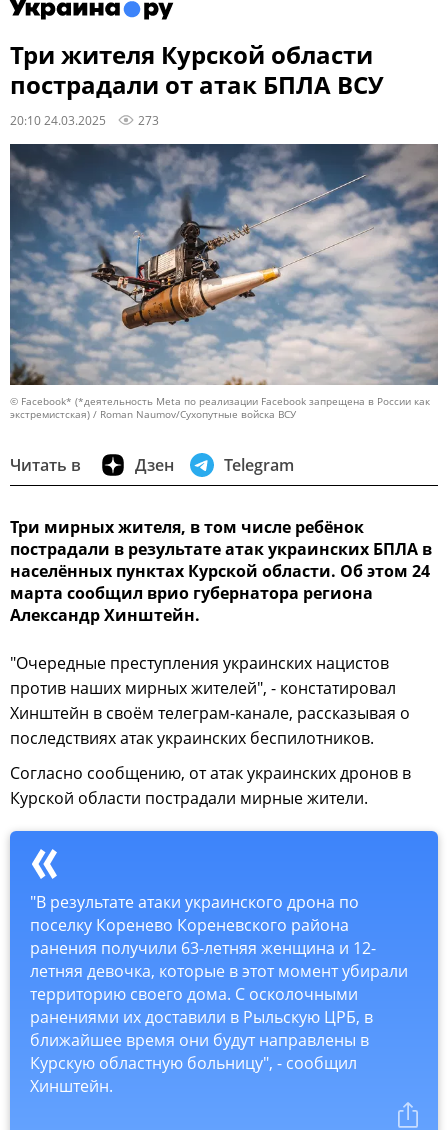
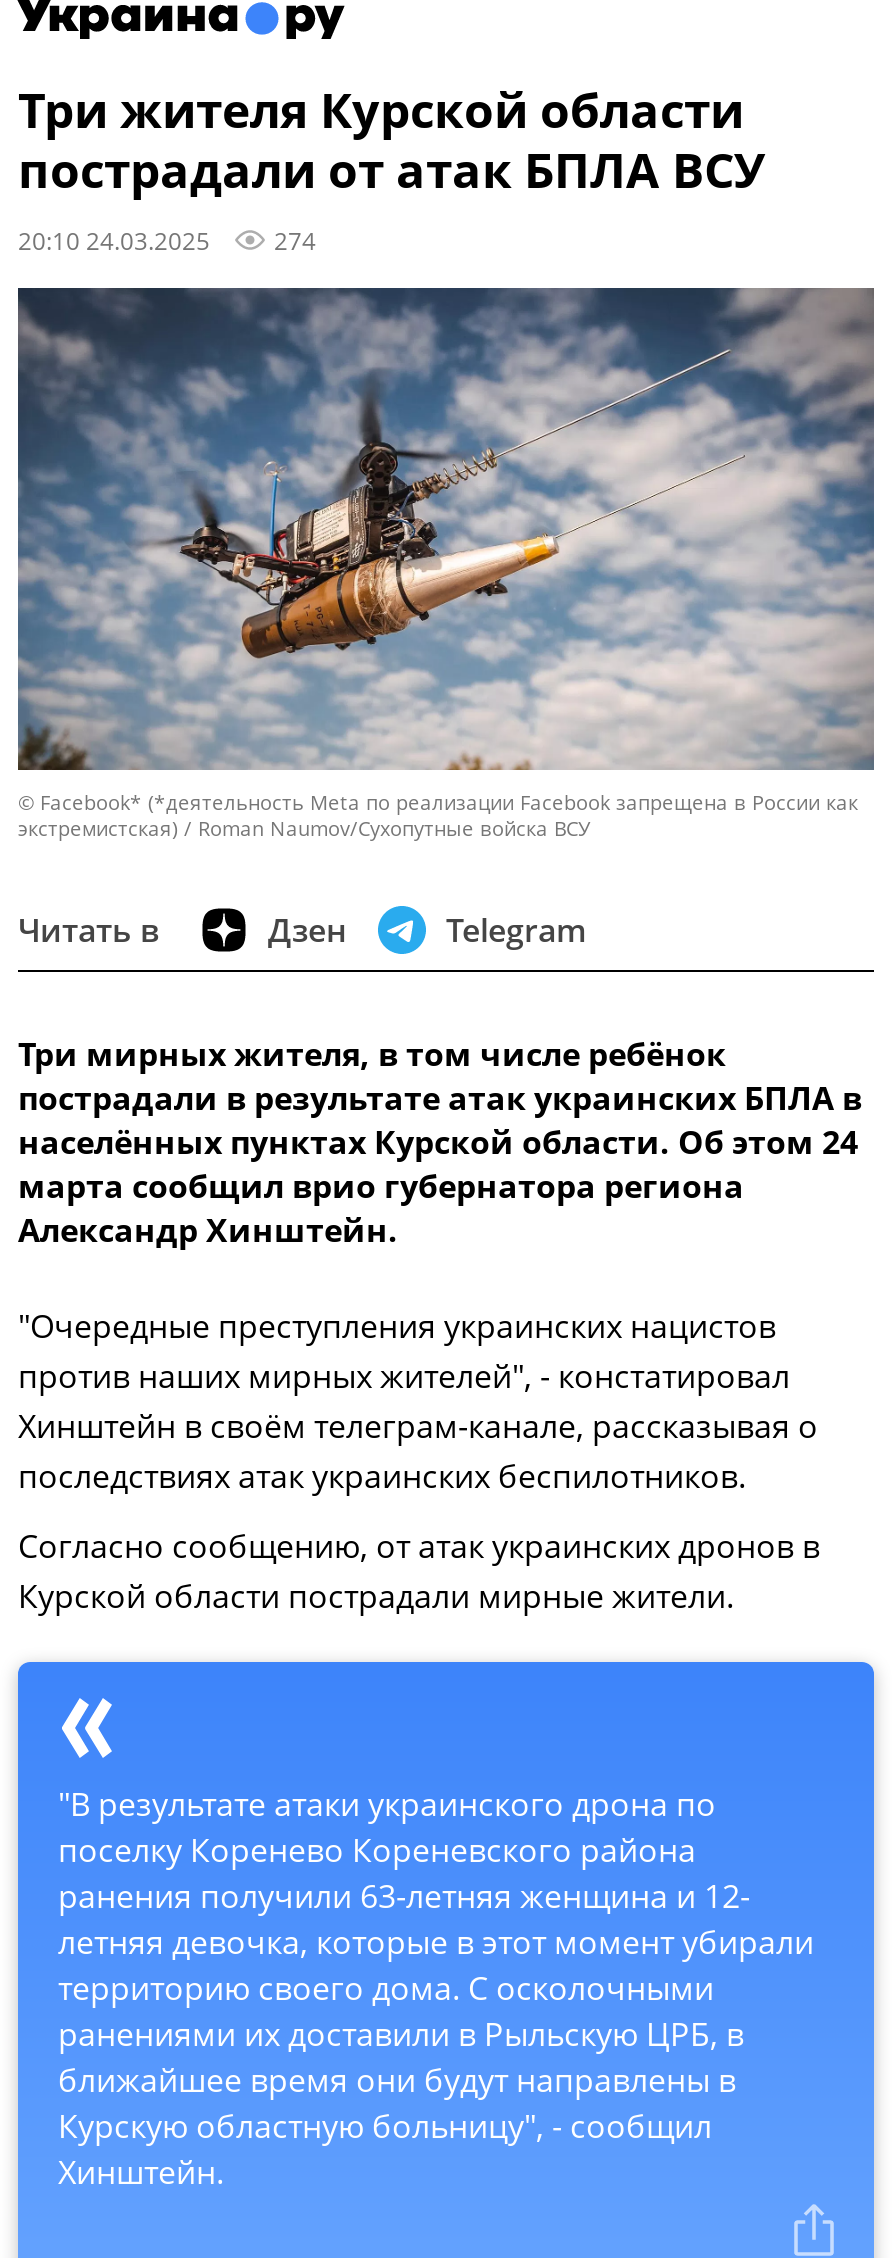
- 20:10 24.03.2025 273
+ 20:10 24.03.2025 274
